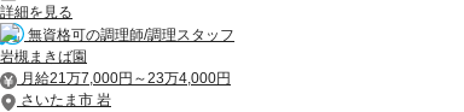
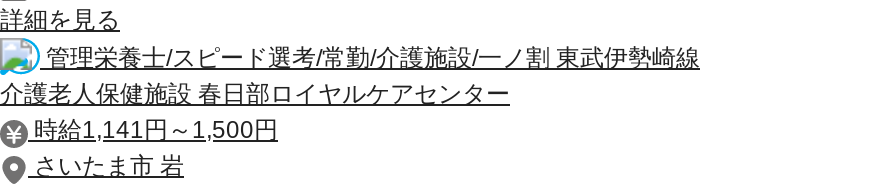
- 無資格可の調理師/調理スタッフ
- 岩槻まきば園
- 月給21万7,000円～23万4,000円
+ 管理栄養士/スピード選考/常勤/介護施設/一ノ割 東武伊勢崎線
+ 介護老人保健施設 春日部ロイヤルケアセンター
+ 時給1,141円～1,500円
